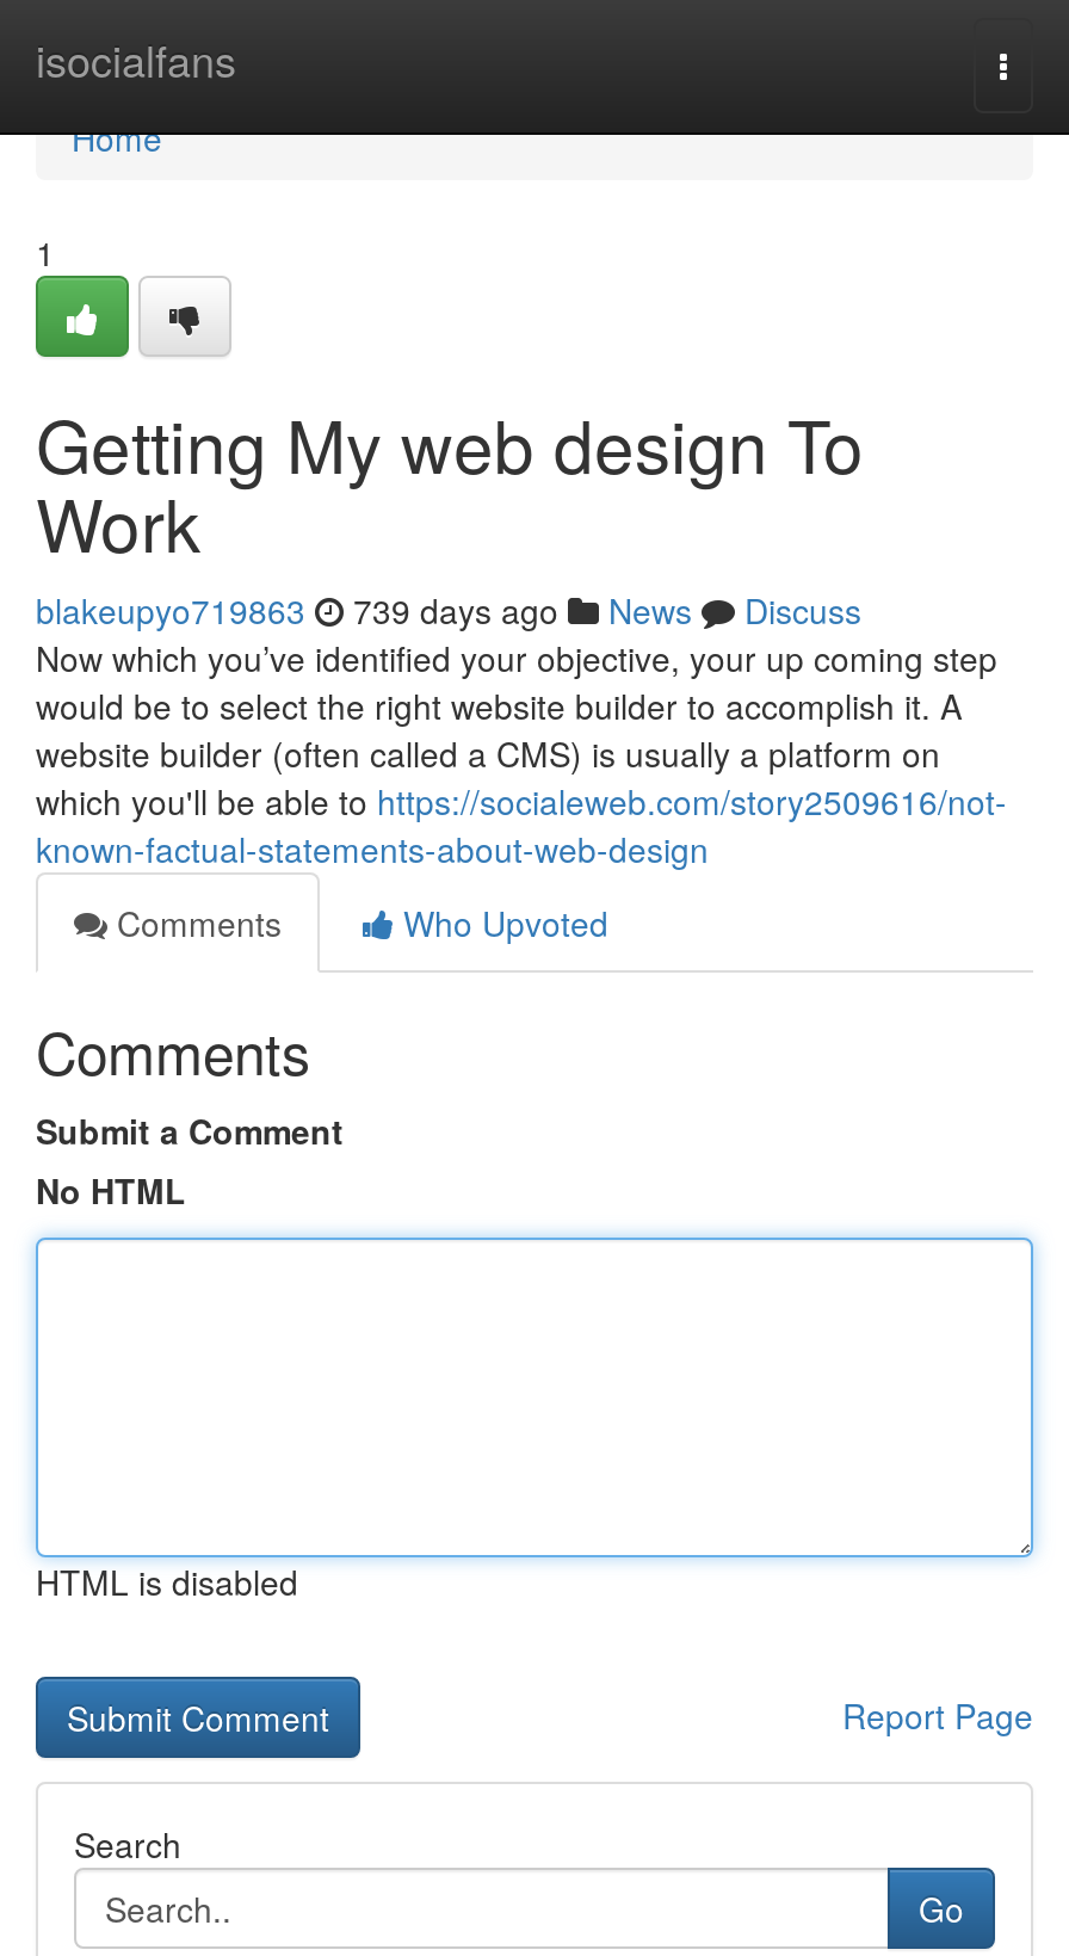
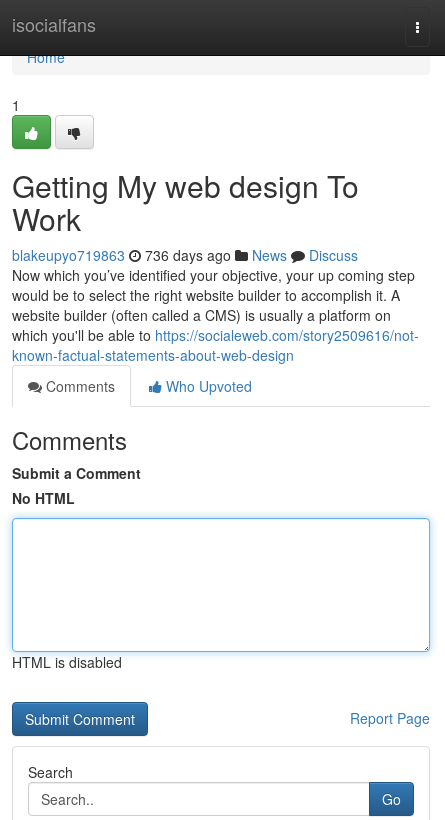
- blakeupyo719863 739 days ago News Discuss
+ blakeupyo719863 736 days ago News Discuss
